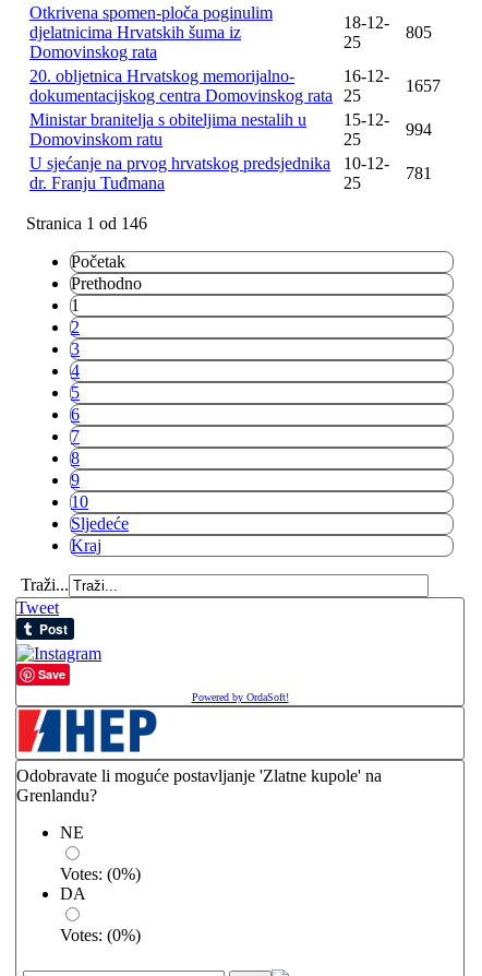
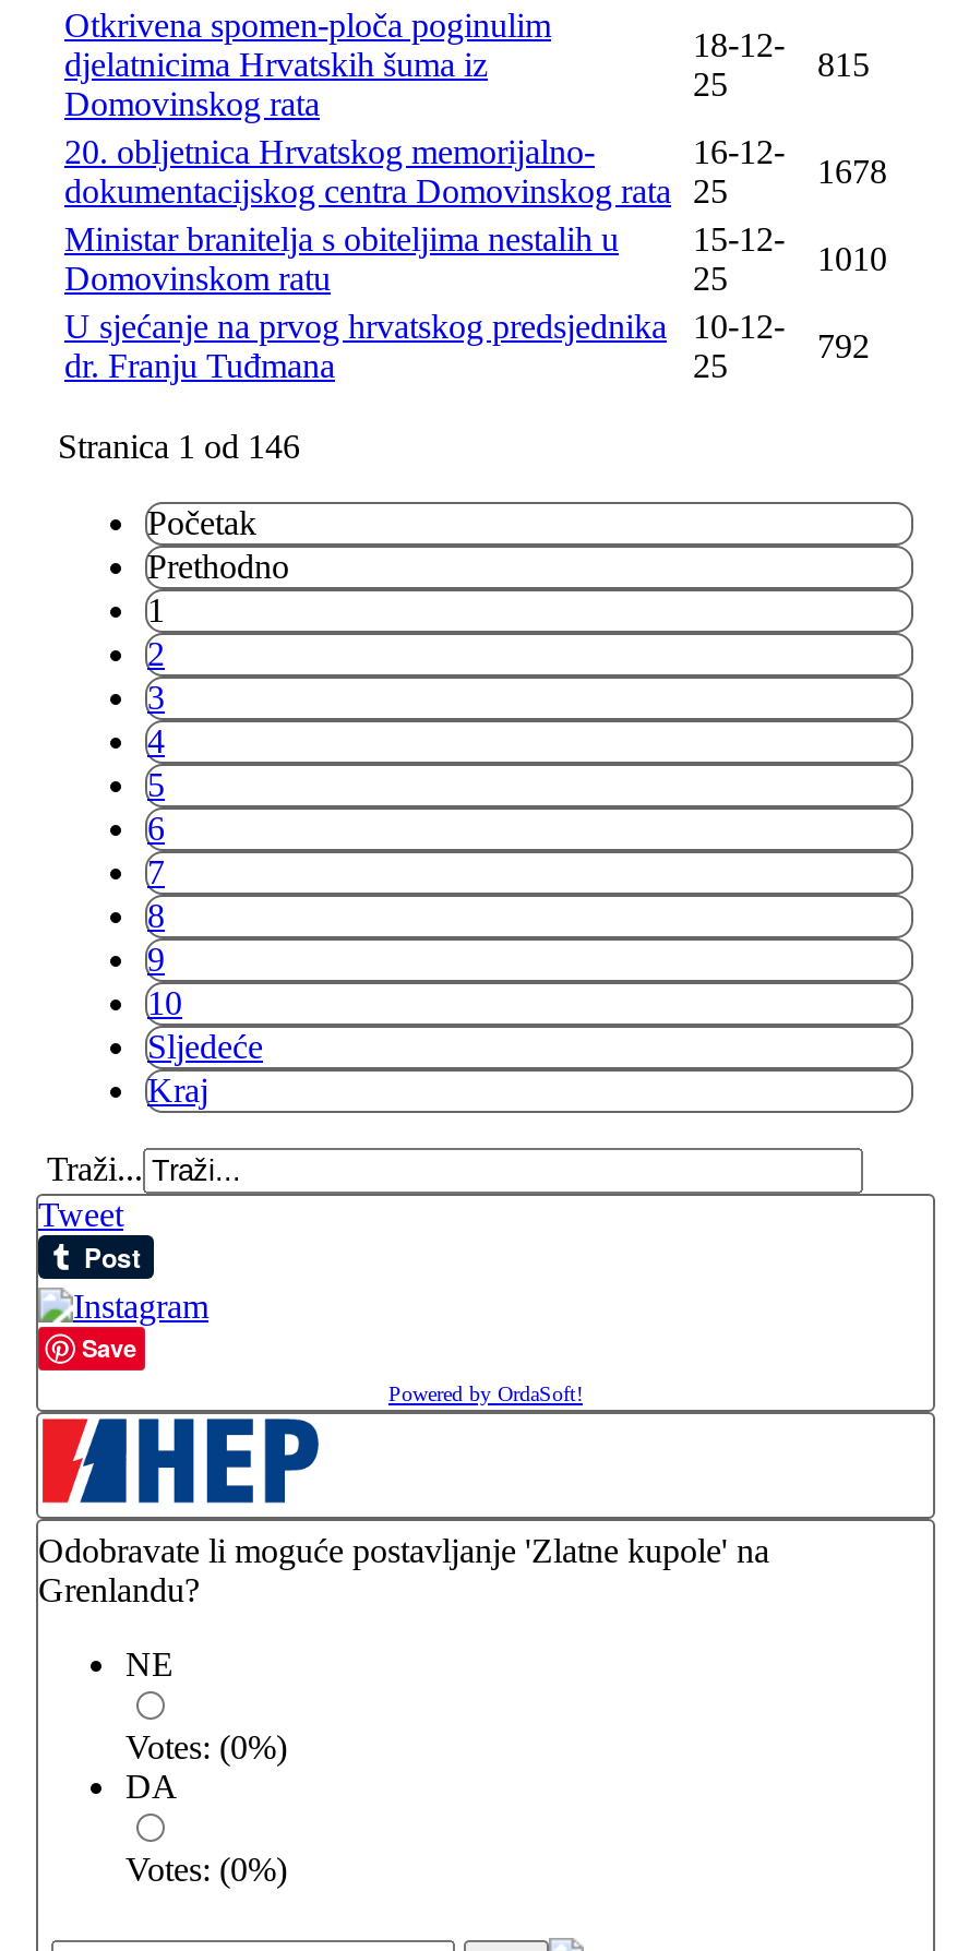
- 805
+ 815

- 1657
+ 1678

- 994
+ 1010

- 781
+ 792
